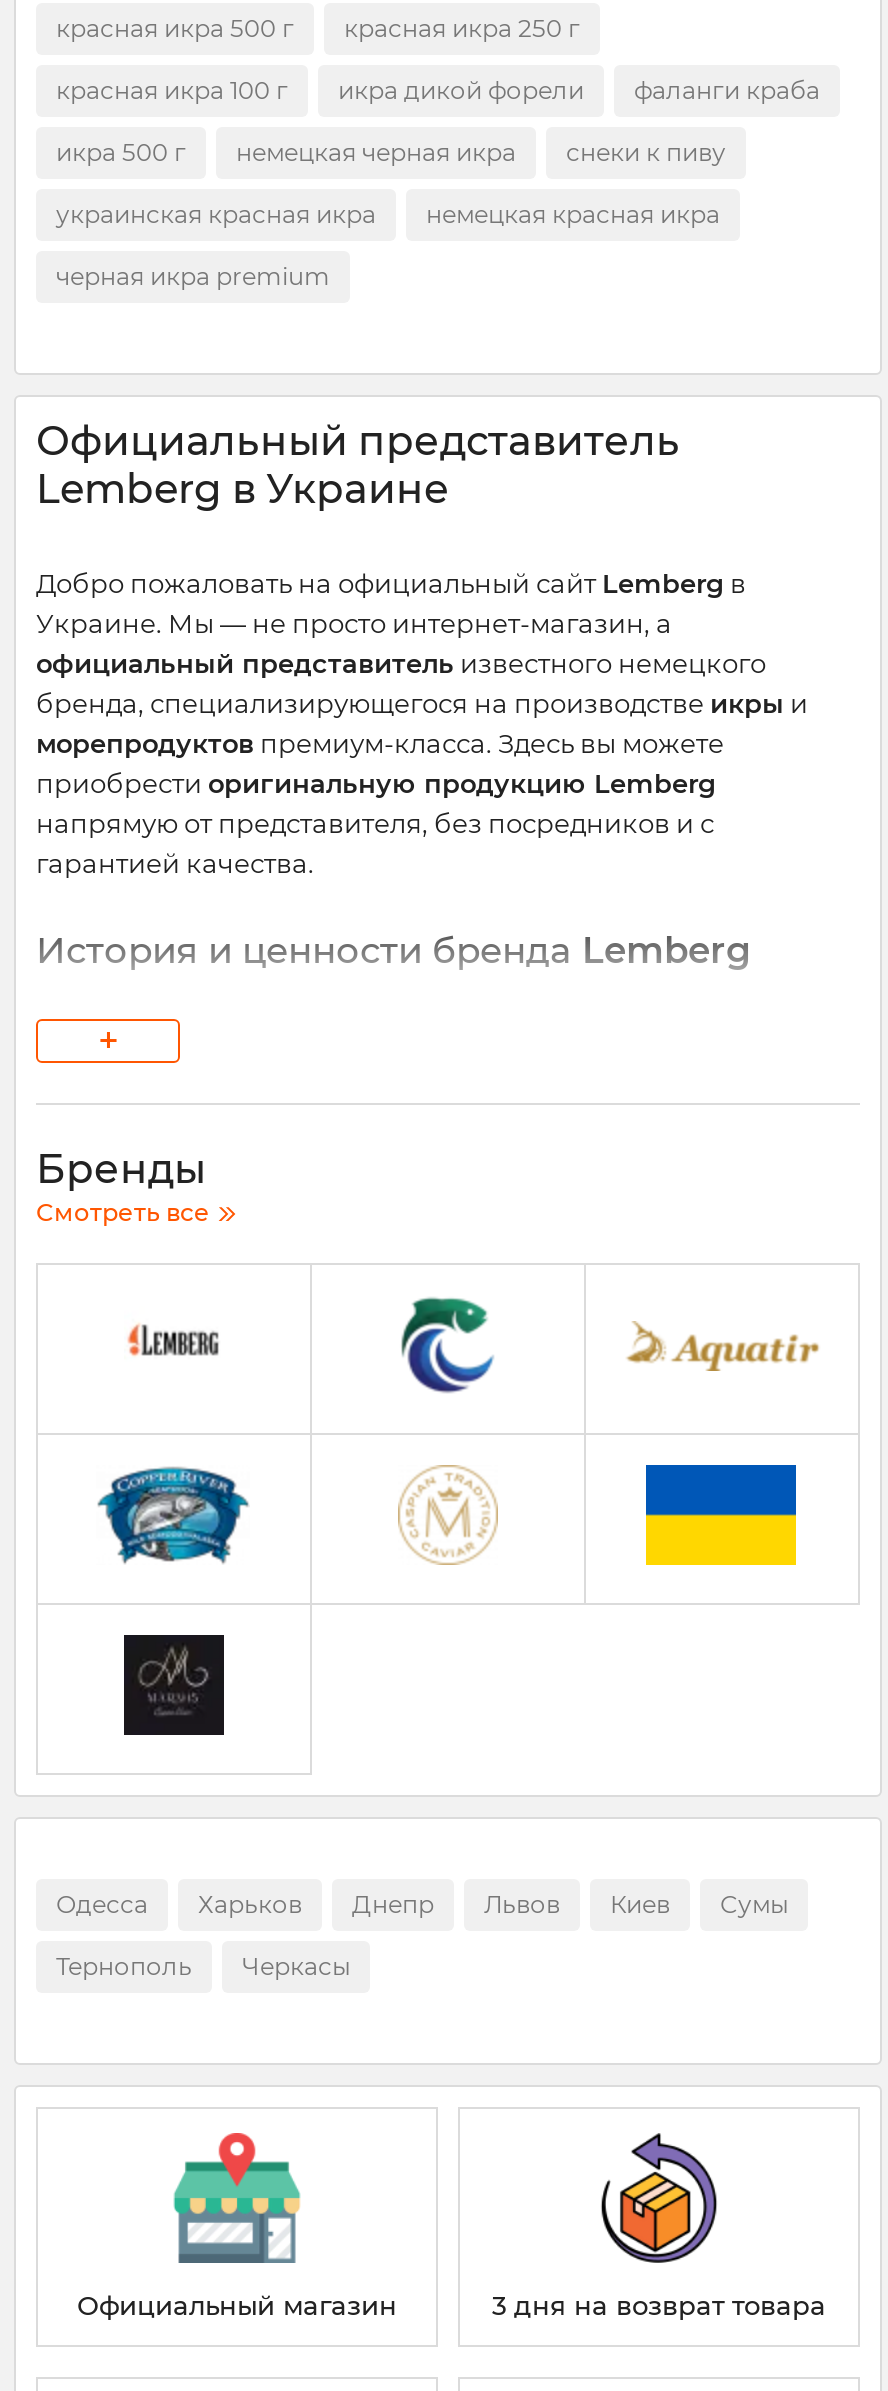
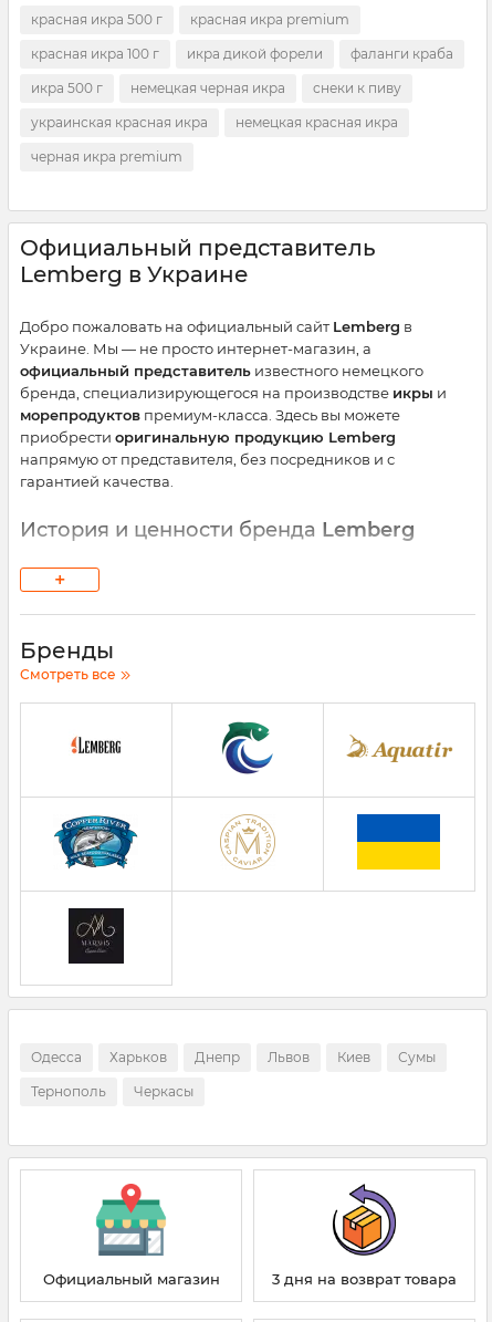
- красная икра 250 г
+ красная икра premium
